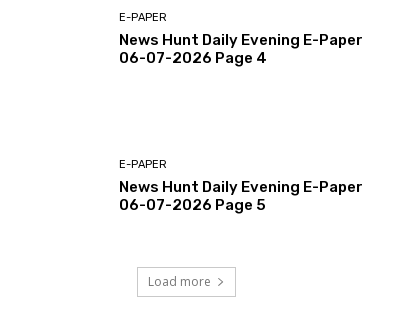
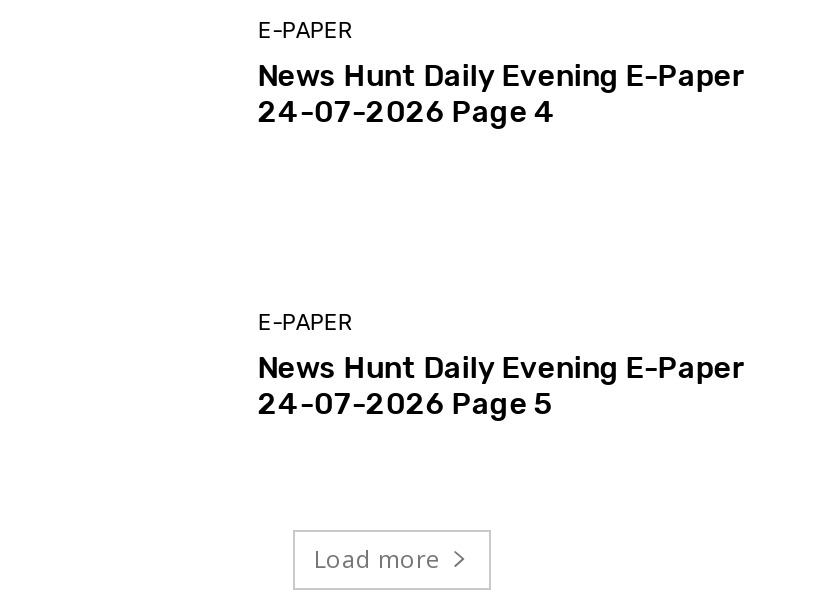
- 06-07-2026 Page 4
+ 24-07-2026 Page 4

- 06-07-2026 Page 5
+ 24-07-2026 Page 5
